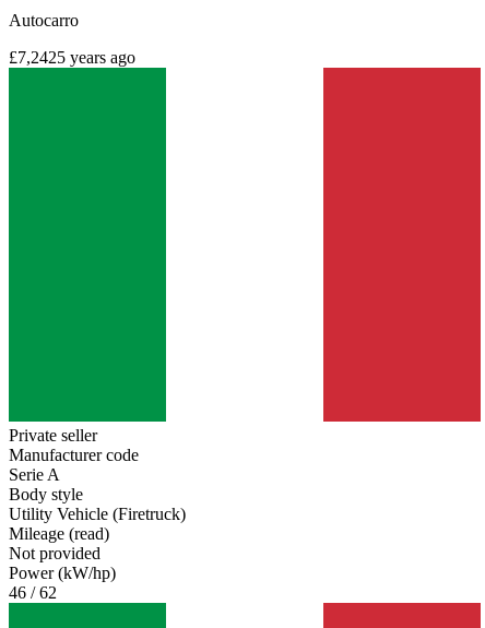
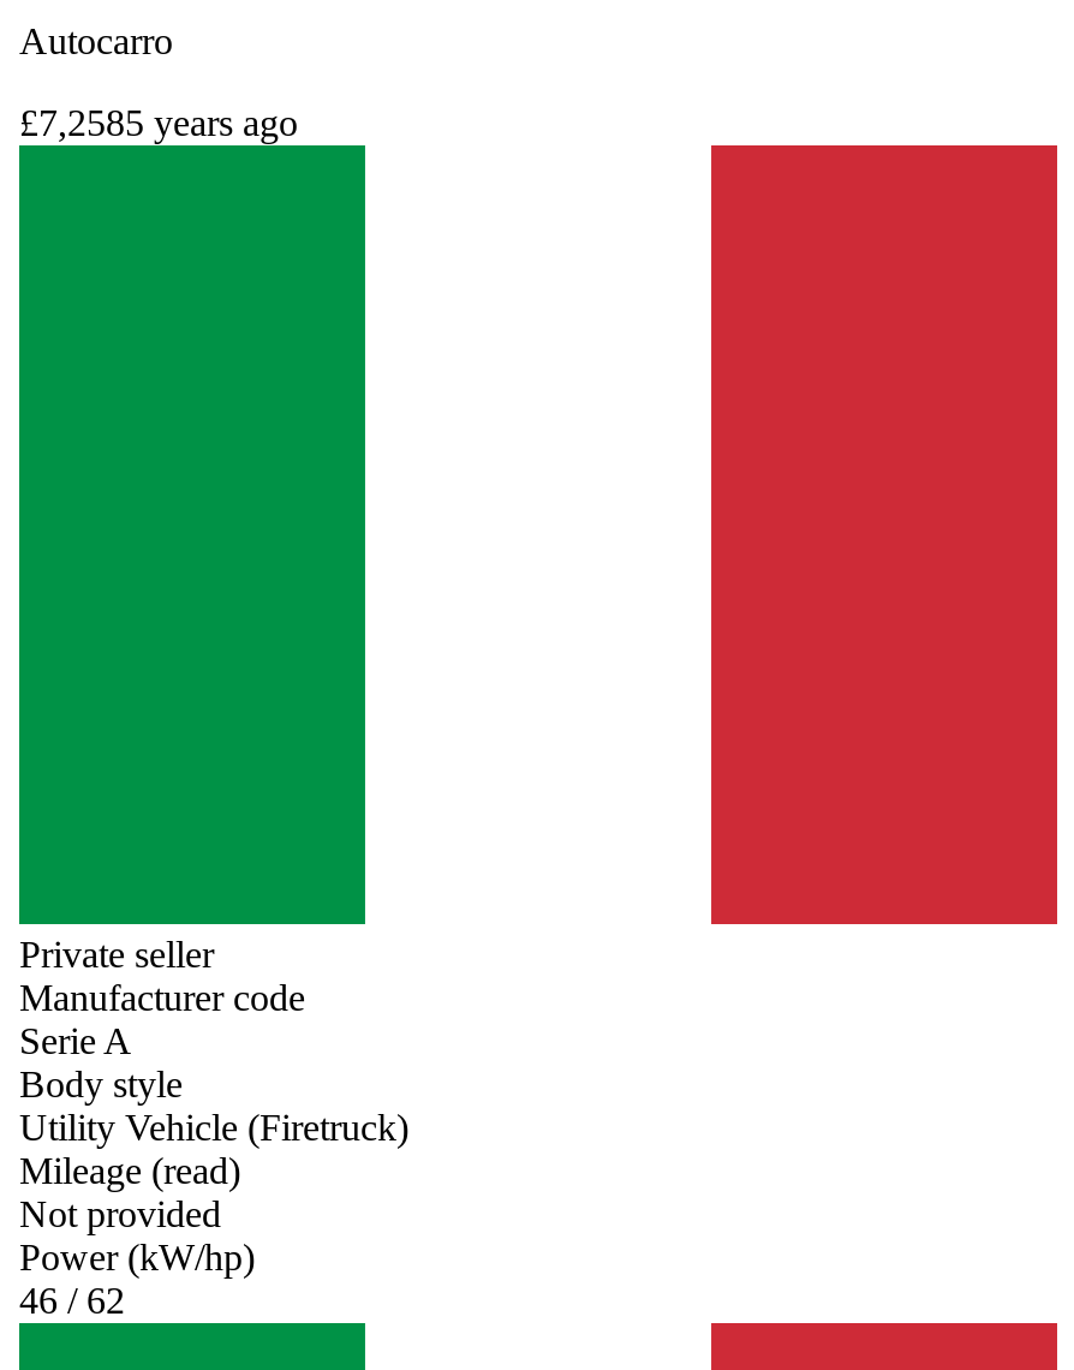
- £7,2425 years ago
+ £7,2585 years ago
